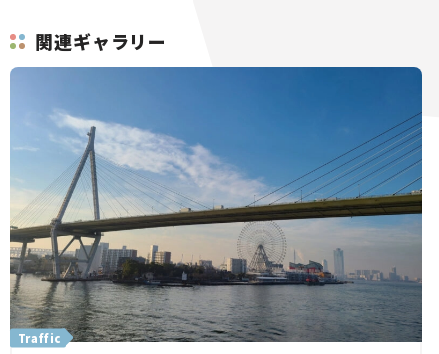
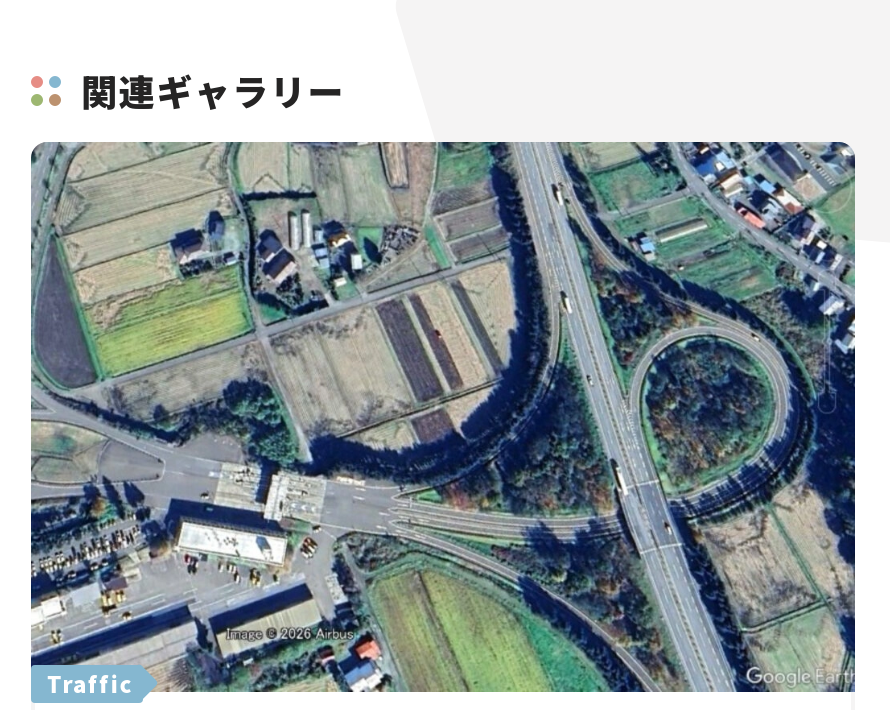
- [image]
+ [image]
